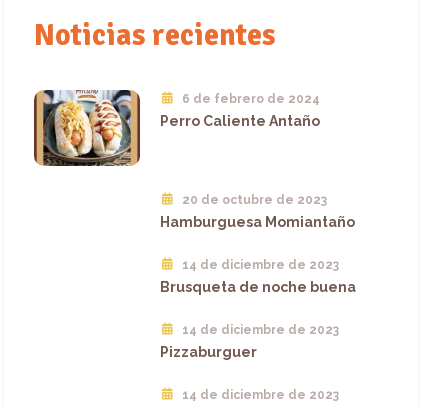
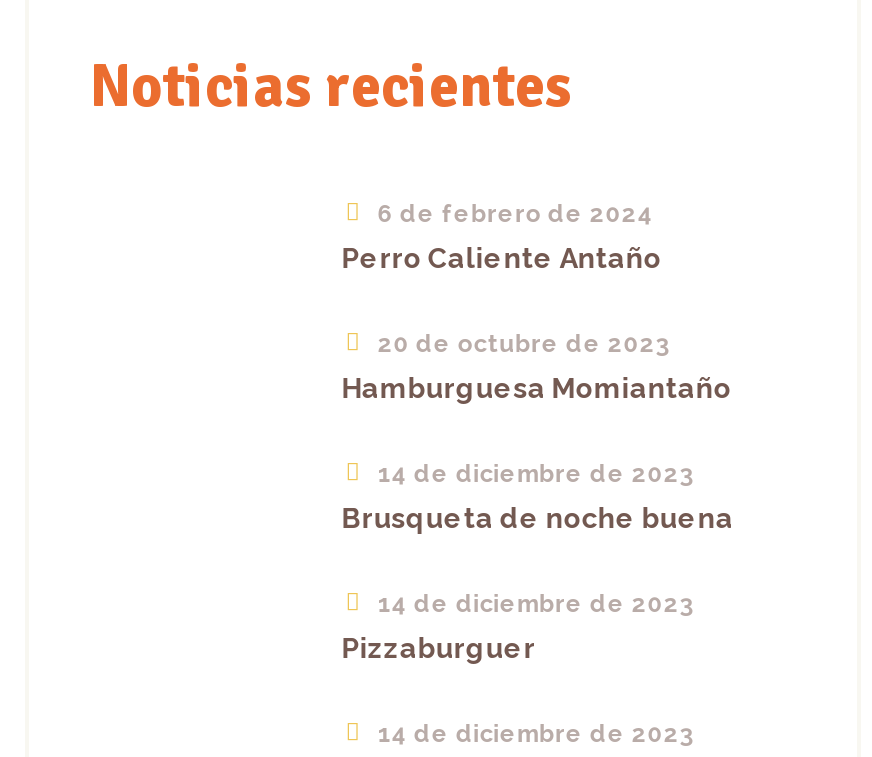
- [image]
